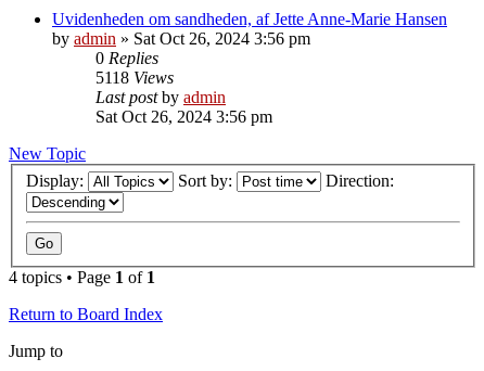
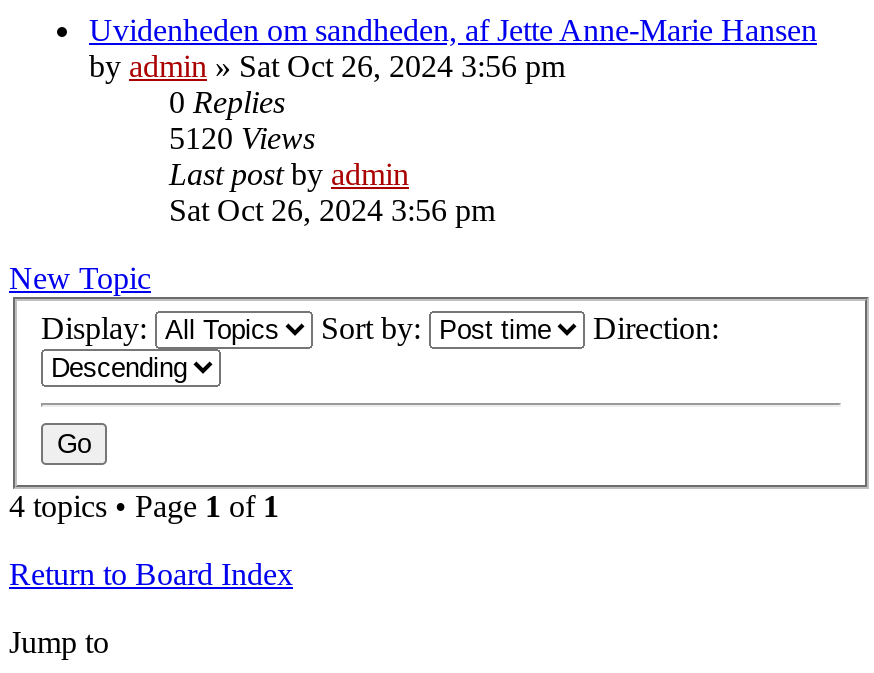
- 5118 Views
+ 5120 Views
